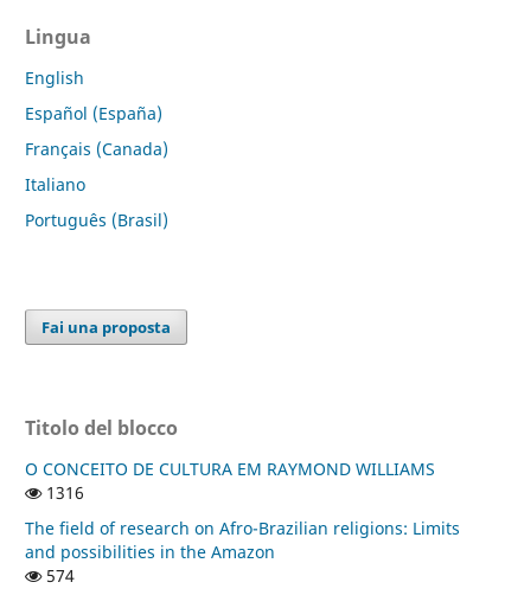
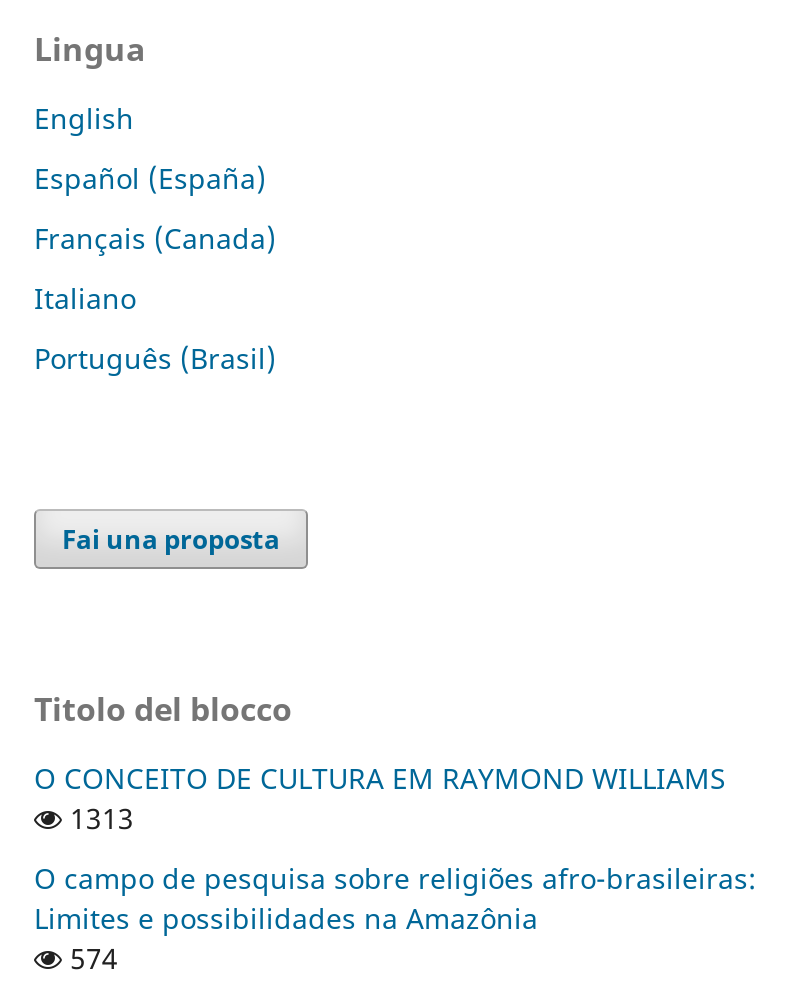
- 1316
+ 1313

- The field of research on Afro-Brazilian religions: Limits
- and possibilities in the Amazon
+ O campo de pesquisa sobre religiões afro-brasileiras:
+ Limites e possibilidades na Amazônia
